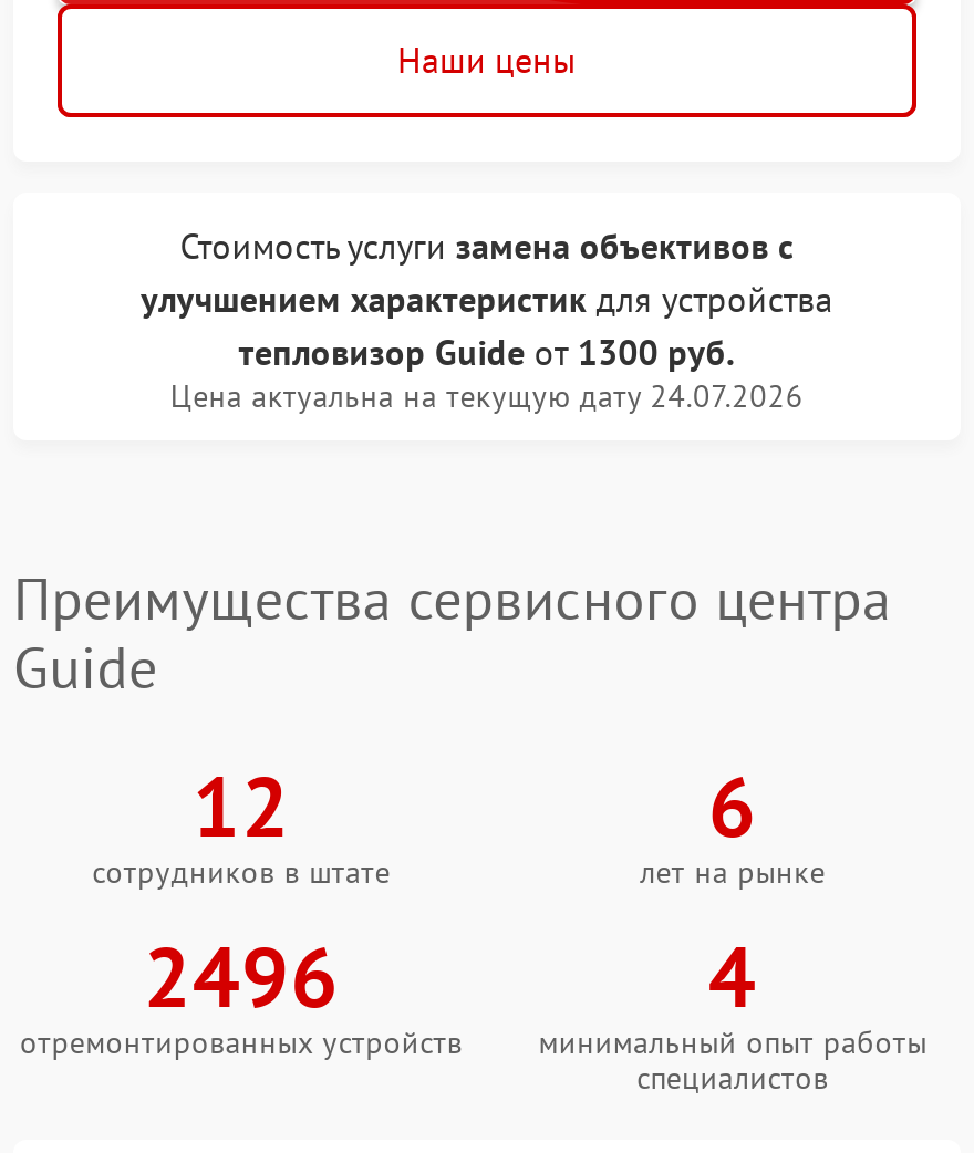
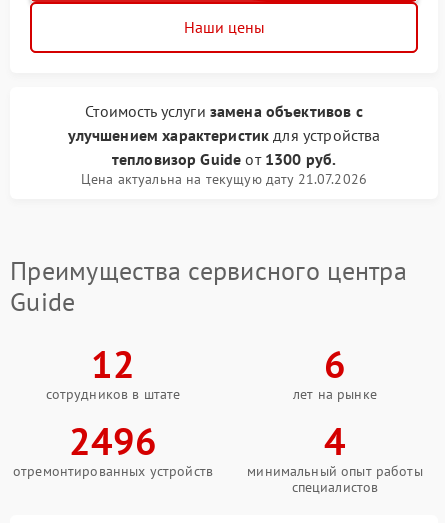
- Цена актуальна на текущую дату 24.07.2026
+ Цена актуальна на текущую дату 21.07.2026
